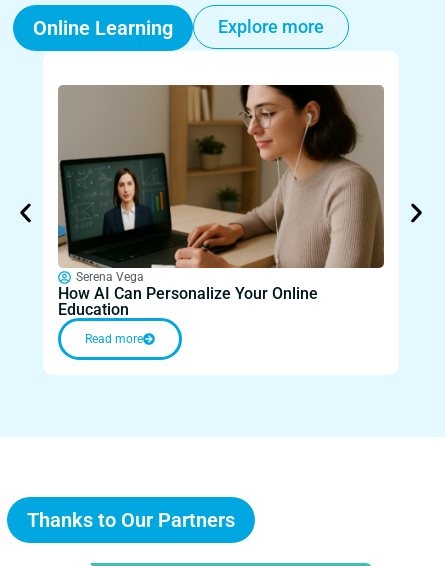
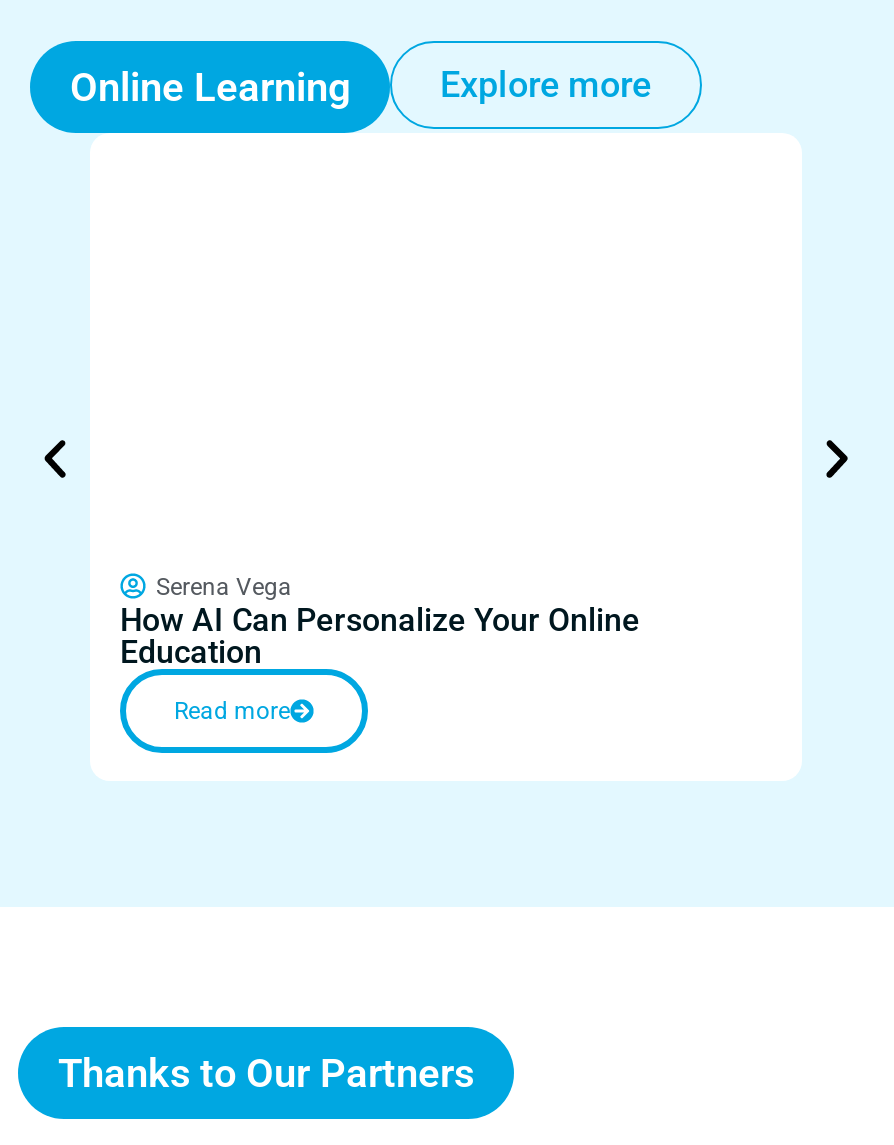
- [image]
